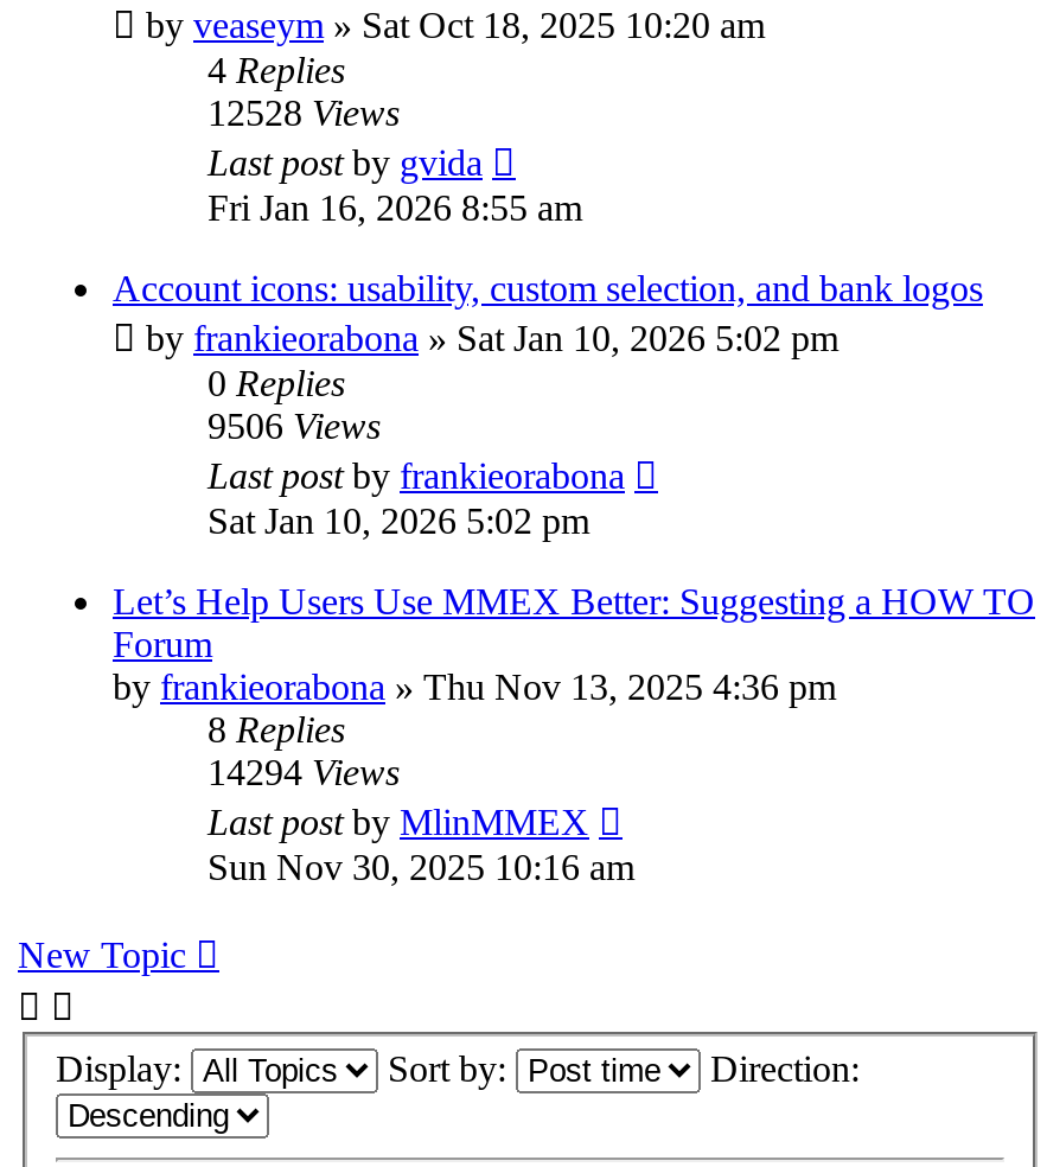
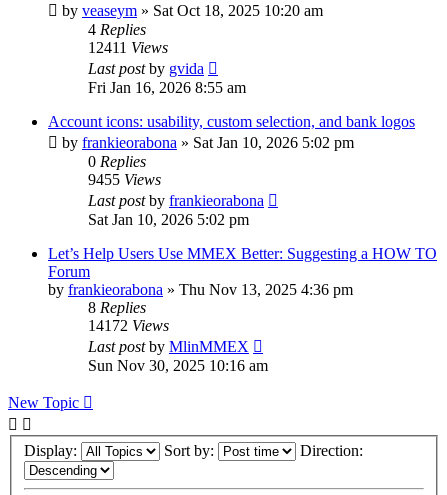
- 12528 Views
+ 12411 Views

- 9506 Views
+ 9455 Views

- 14294 Views
+ 14172 Views
